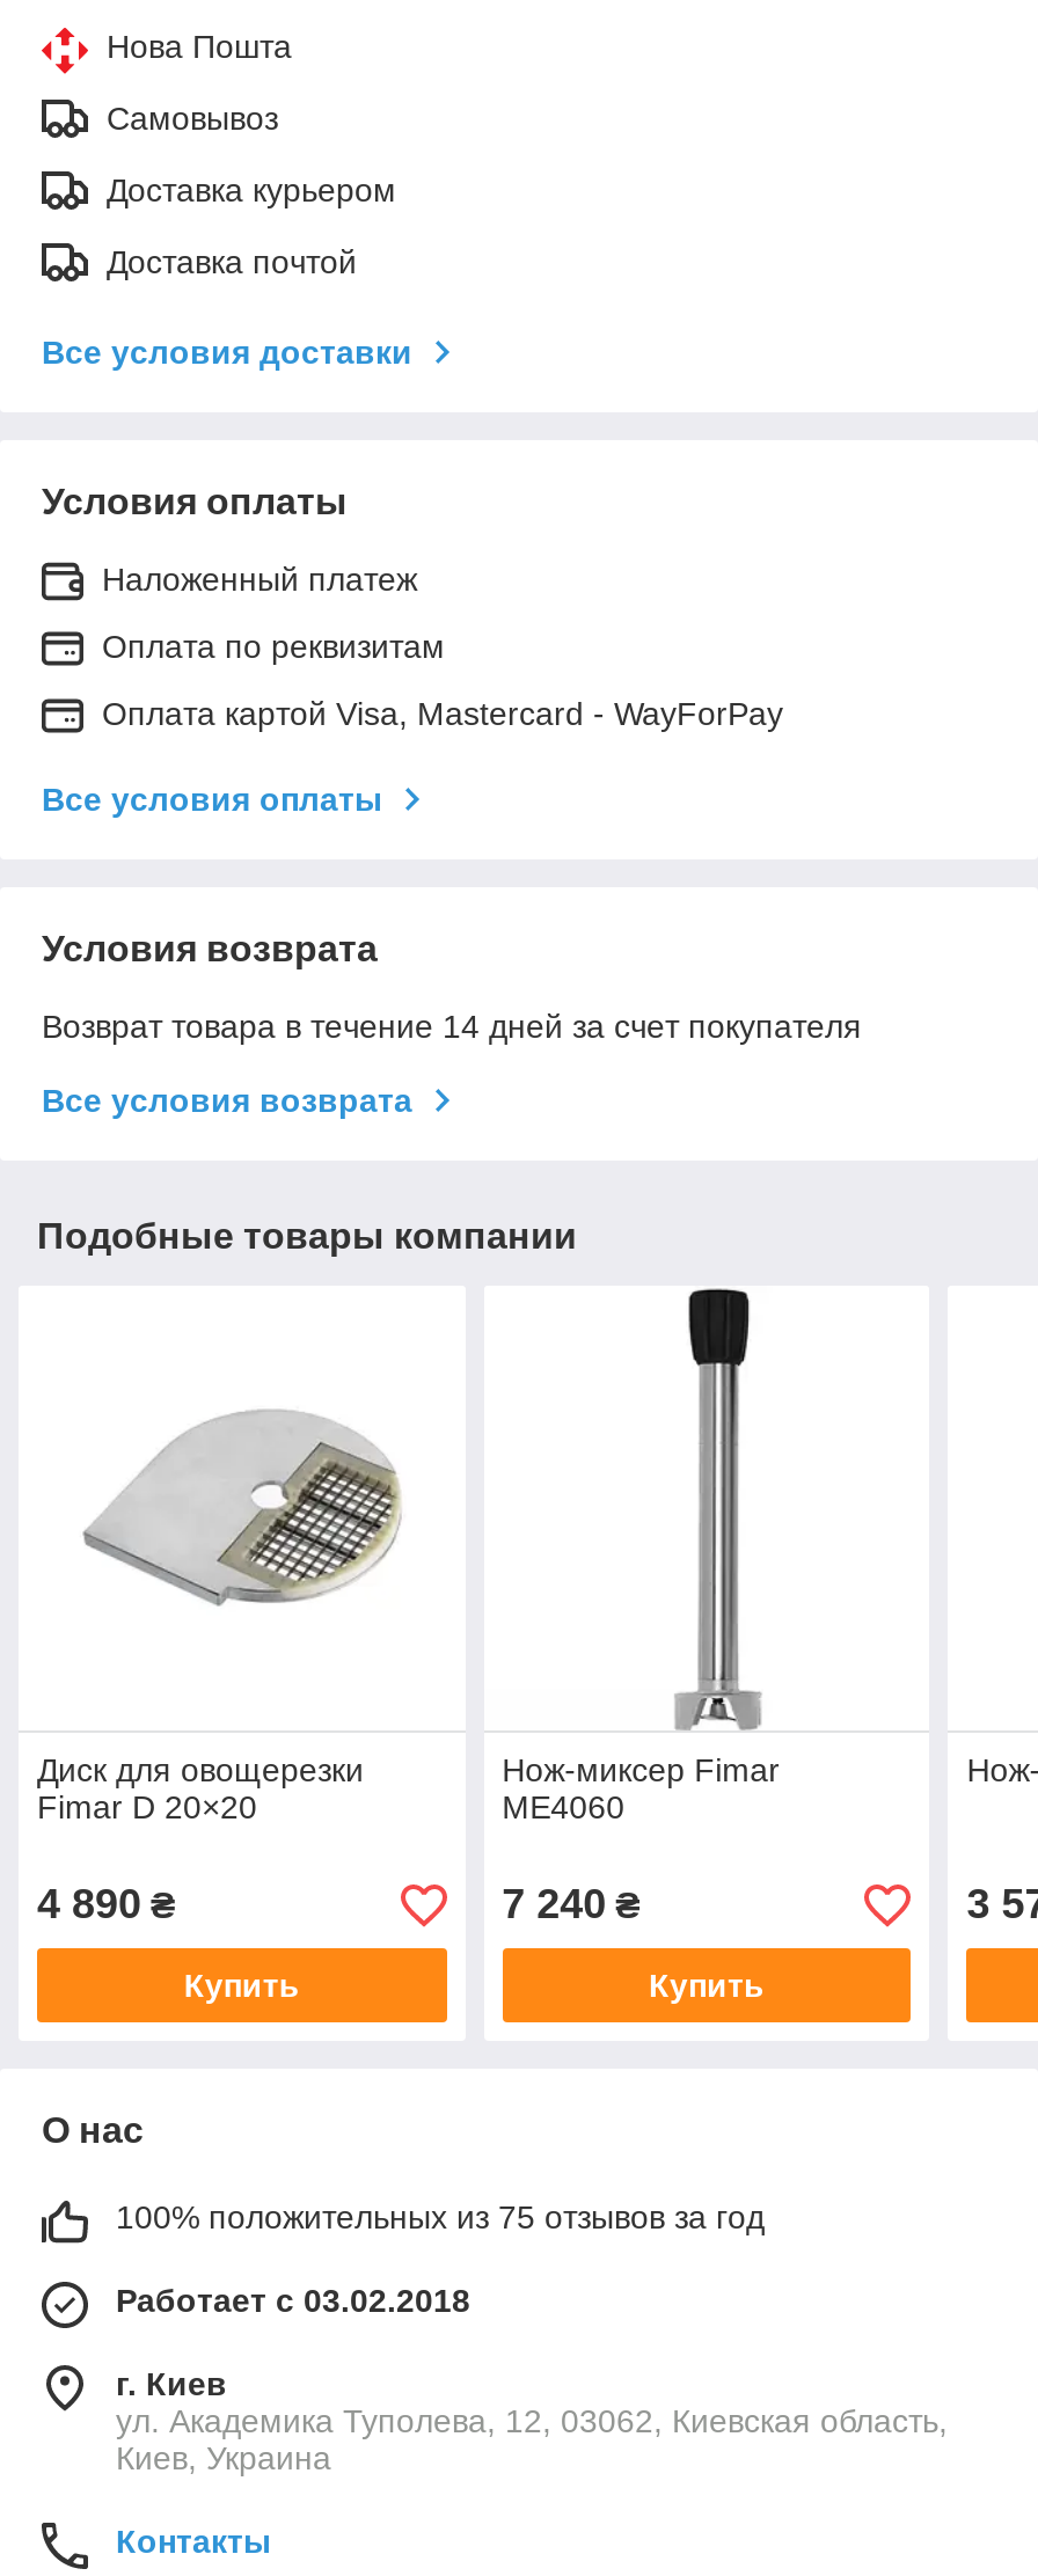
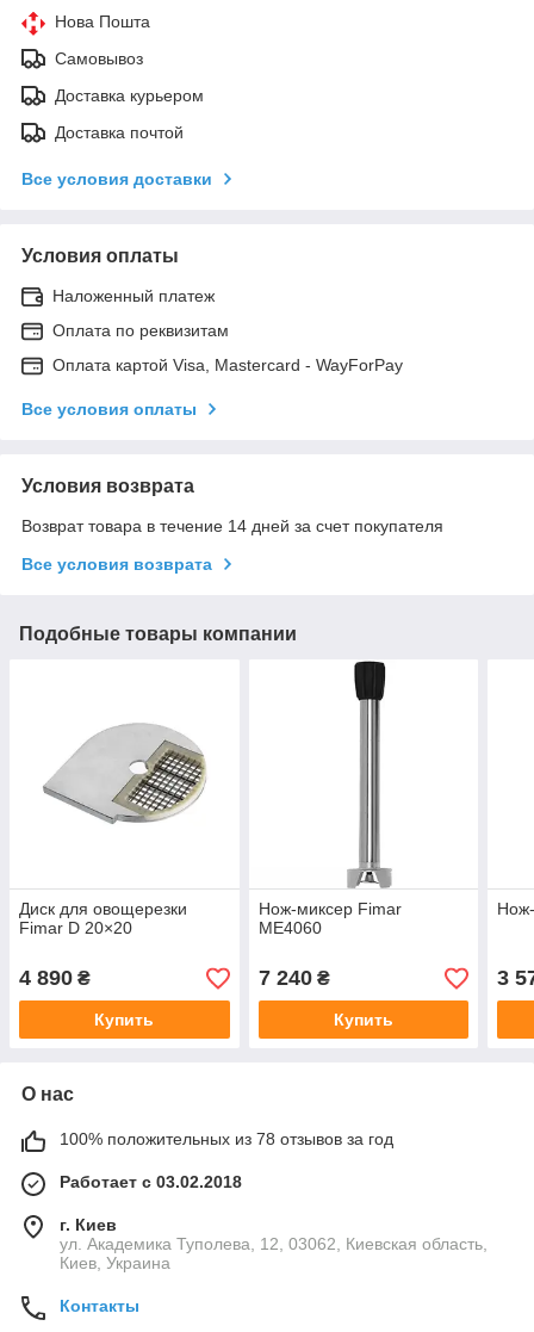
- 100% положительных из 75 отзывов за год
+ 100% положительных из 78 отзывов за год
